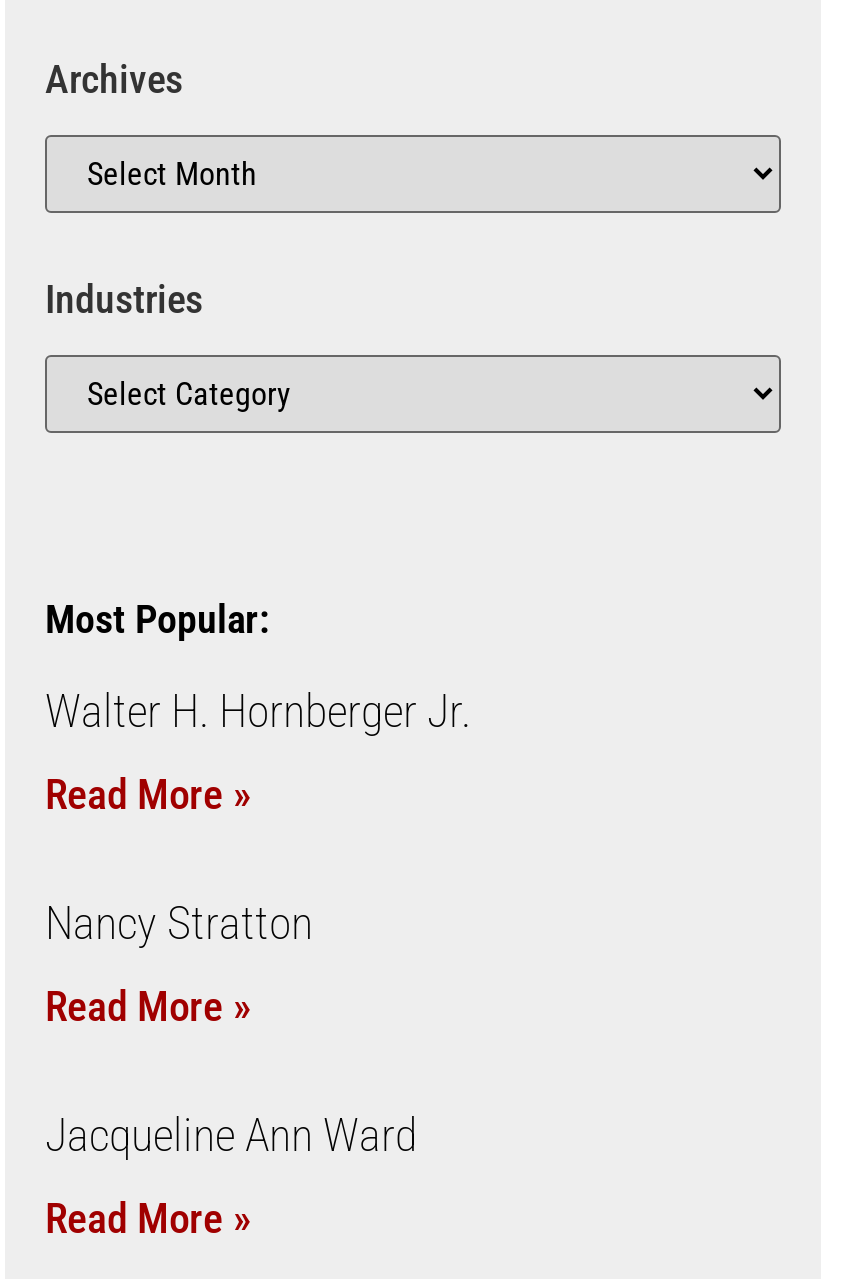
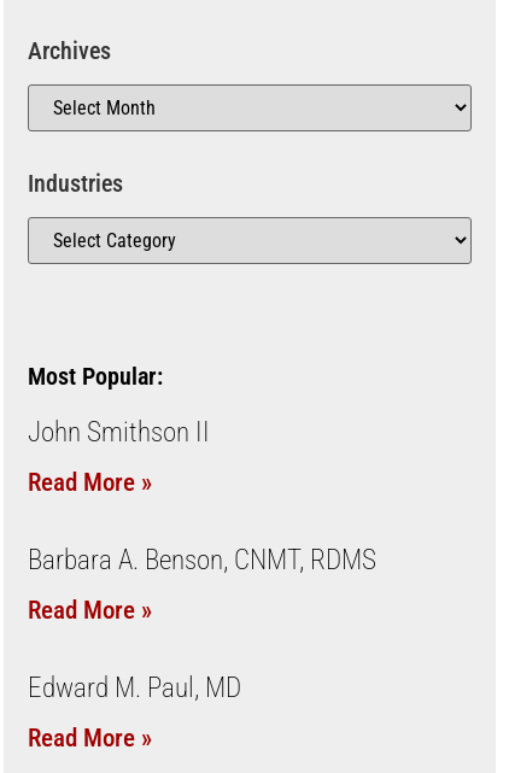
- Walter H. Hornberger Jr.
+ John Smithson II

- Nancy Stratton
+ Barbara A. Benson, CNMT, RDMS

- Jacqueline Ann Ward
+ Edward M. Paul, MD
